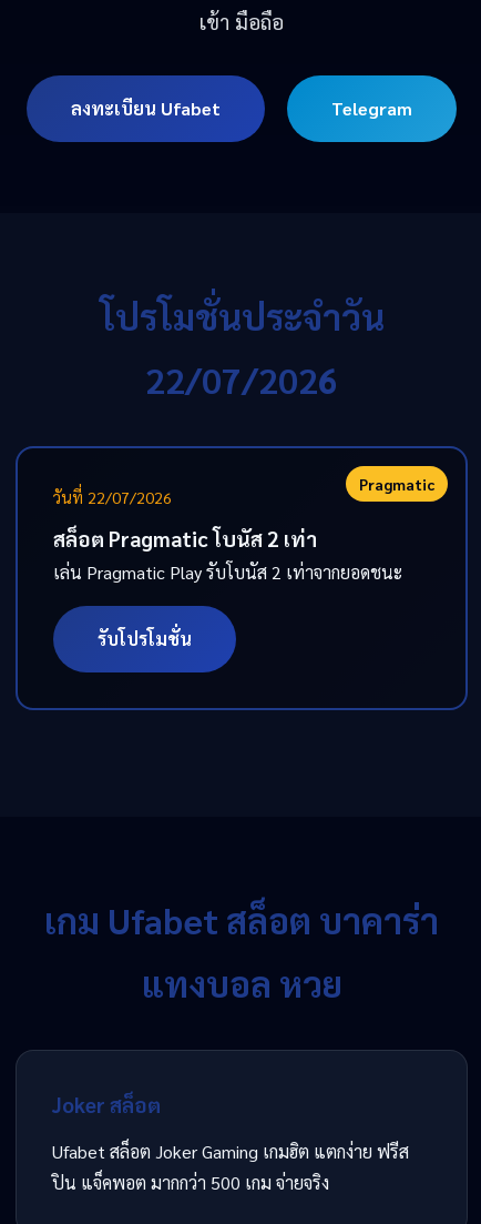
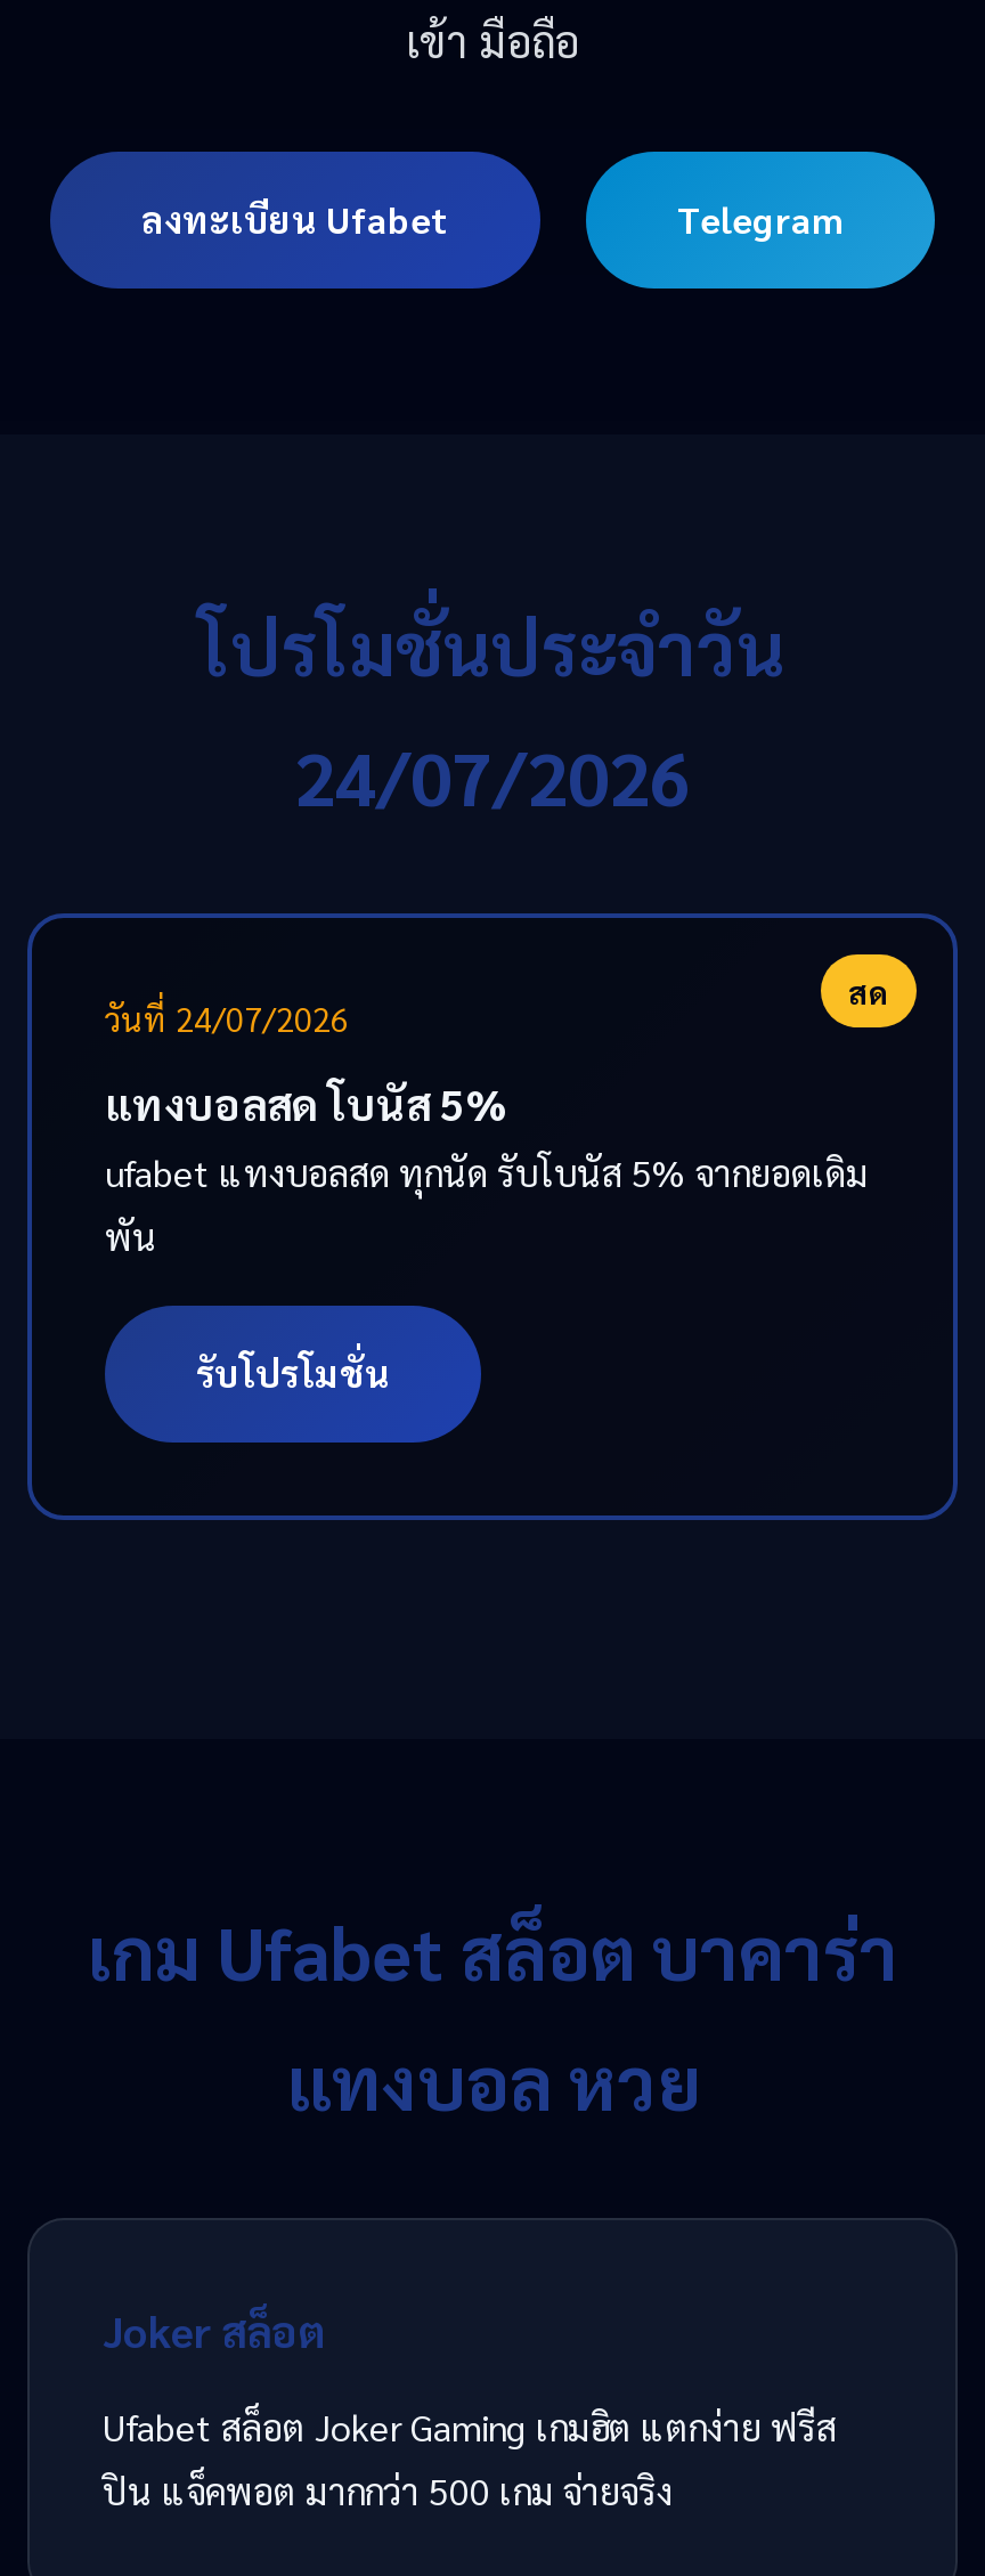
- 22/07/2026
+ 24/07/2026

- Pragmatic
- วันที่ 22/07/2026
+ สด
+ วันที่ 24/07/2026

- สล็อต Pragmatic โบนัส 2 เท่า
- เล่น Pragmatic Play รับโบนัส 2 เท่าจากยอดชนะ
+ แทงบอลสด โบนัส 5%
+ ufabet แทงบอลสด ทุกนัด รับโบนัส 5% จากยอดเดิม
+ พัน
